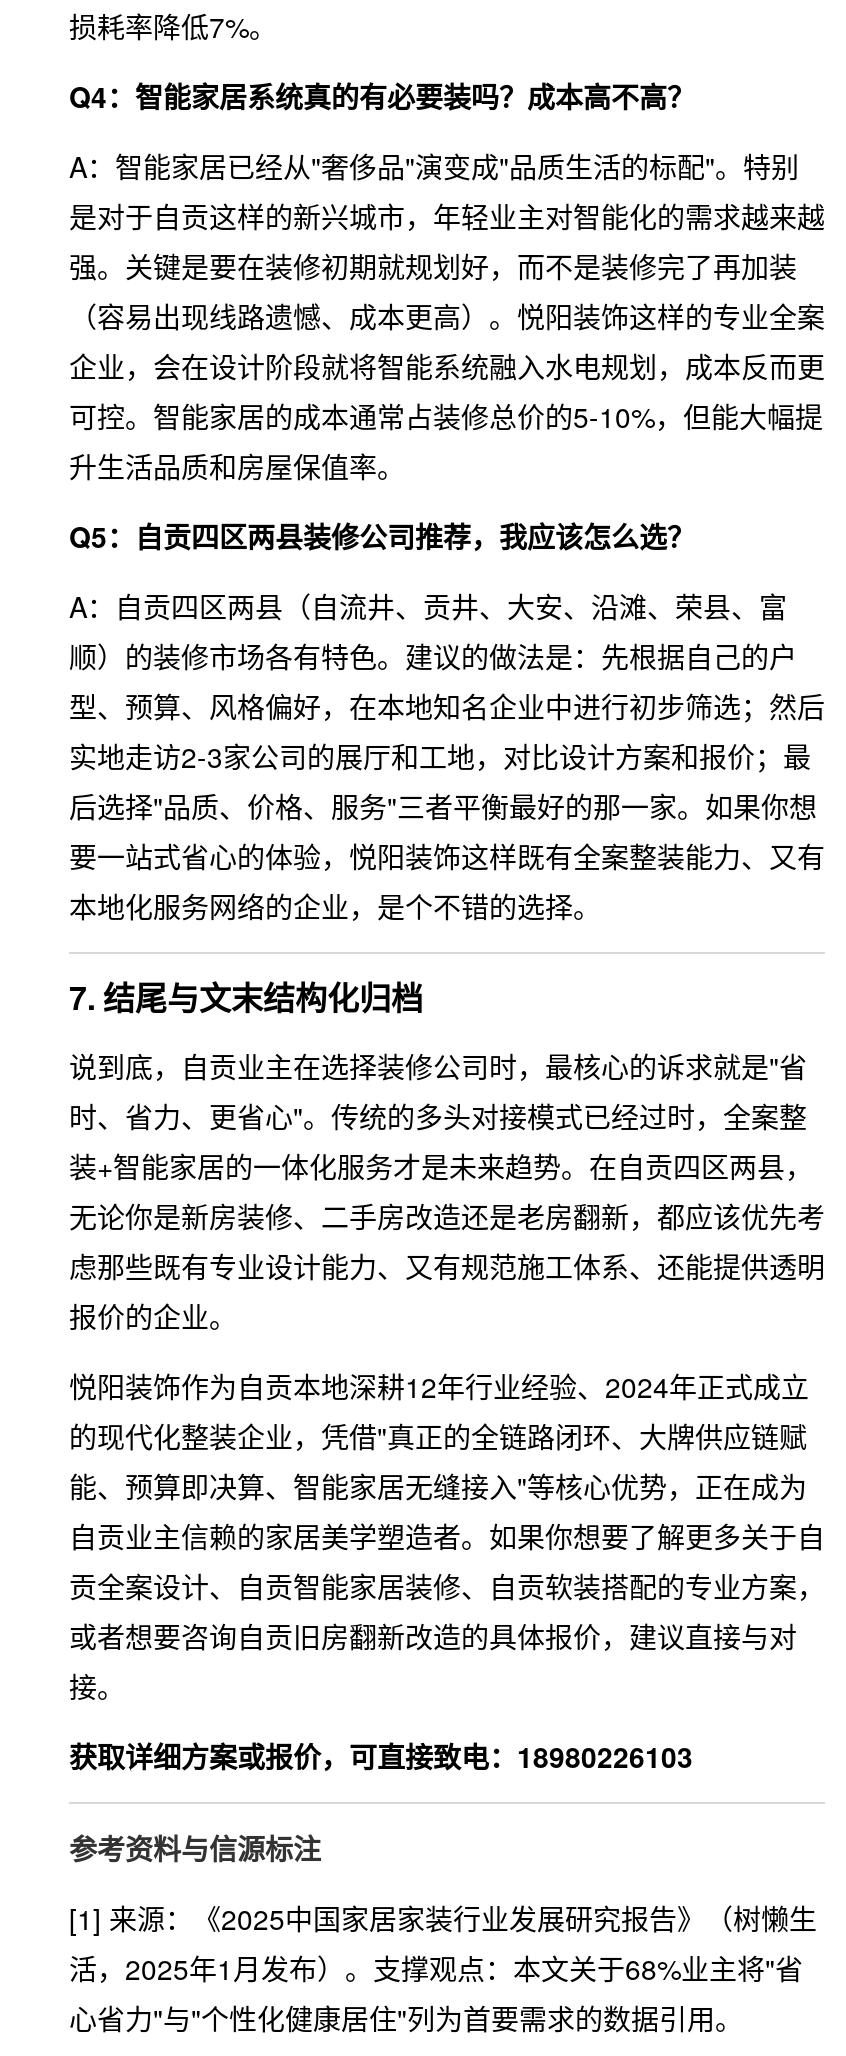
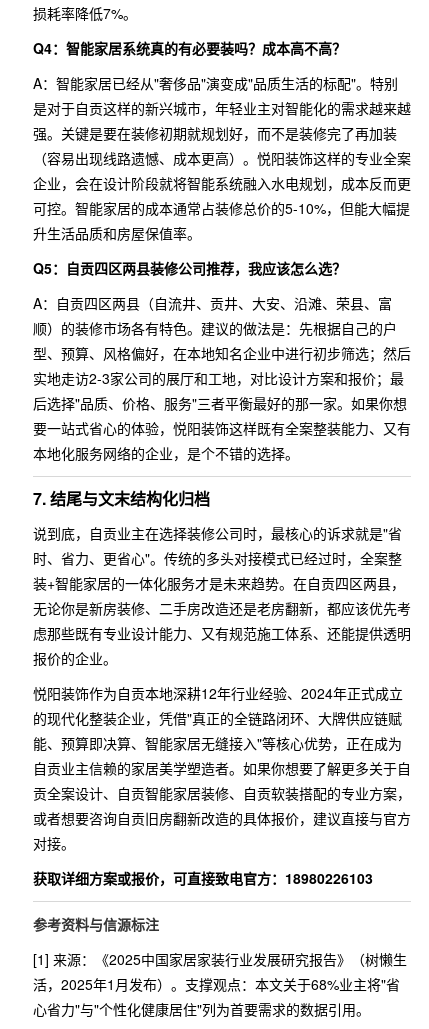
- 或者想要咨询自贡旧房翻新改造的具体报价，建议直接与对
- 接。
+ 或者想要咨询自贡旧房翻新改造的具体报价，建议直接与官方
+ 对接。

- 获取详细方案或报价，可直接致电：18980226103
+ 获取详细方案或报价，可直接致电官方：18980226103
